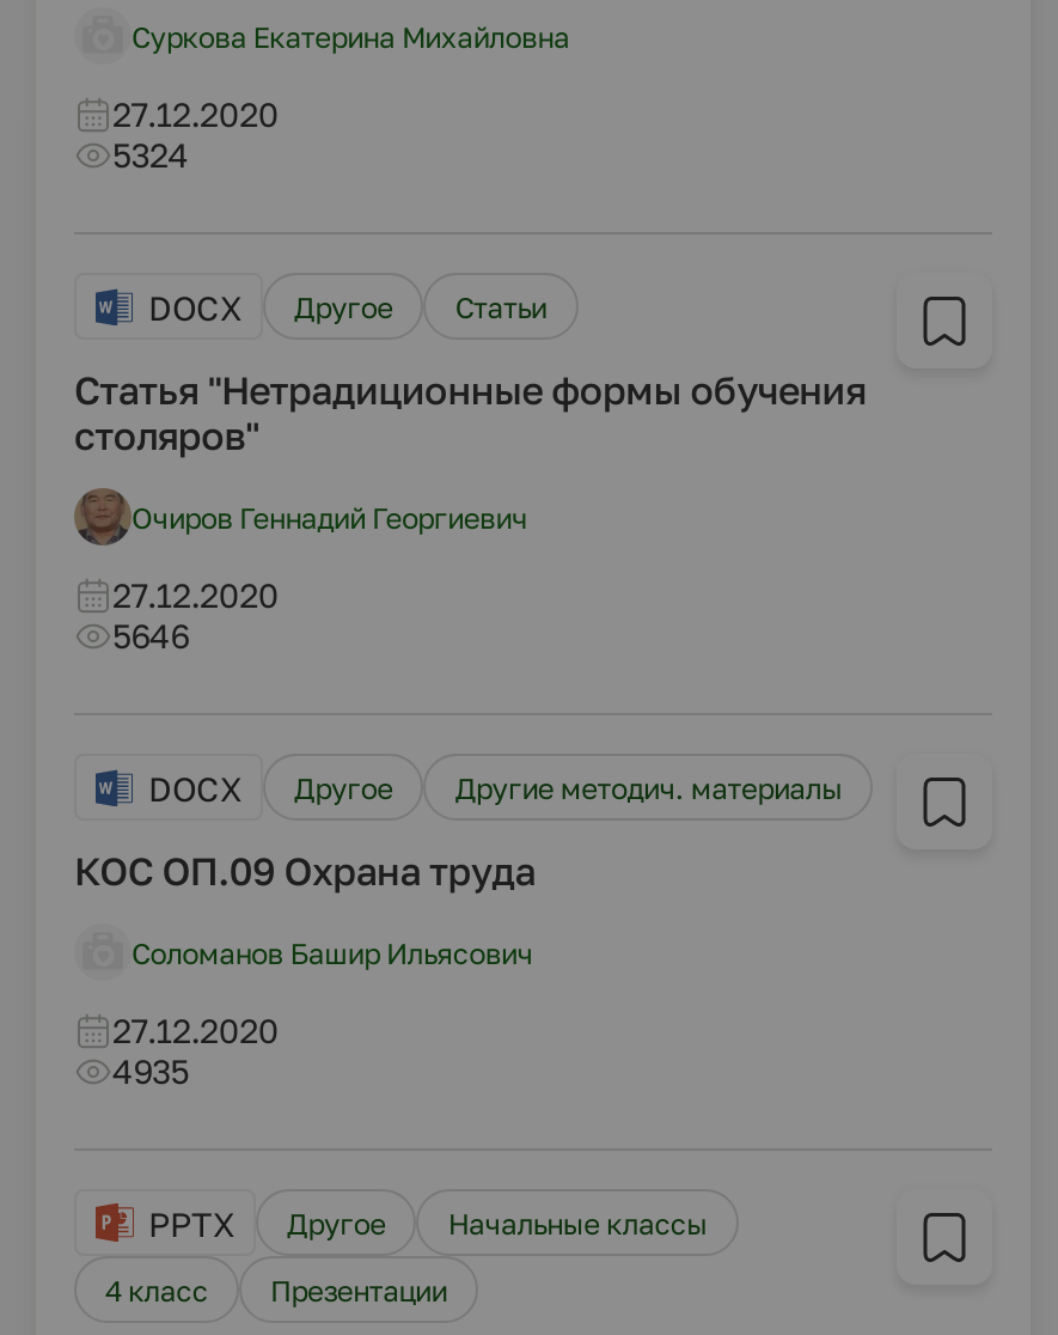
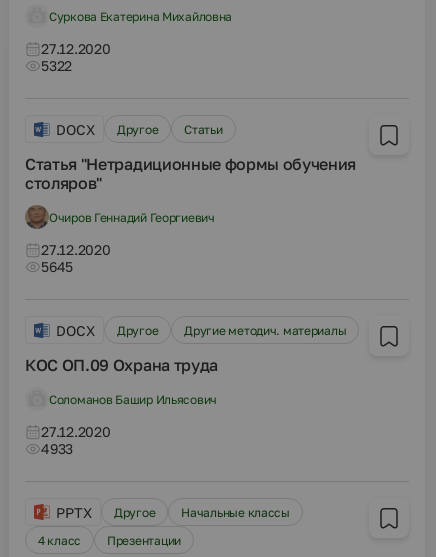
- 5324
+ 5322

- 5646
+ 5645

- 4935
+ 4933
